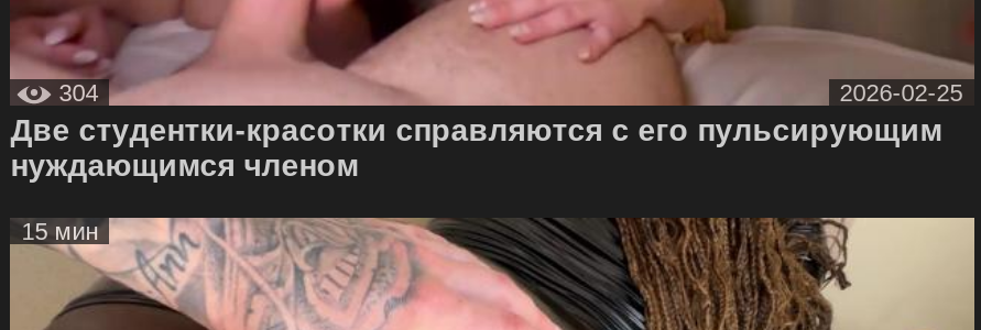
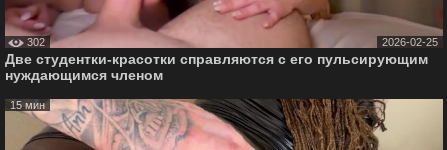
- 304
+ 302
